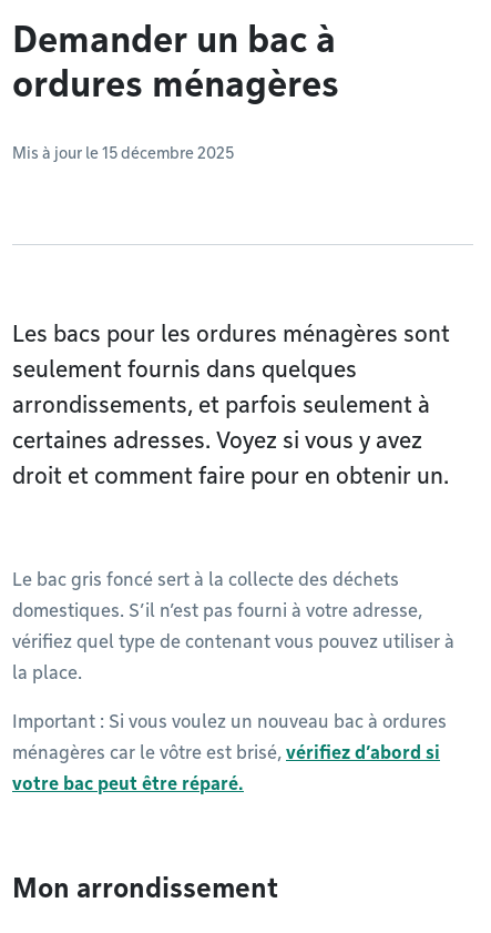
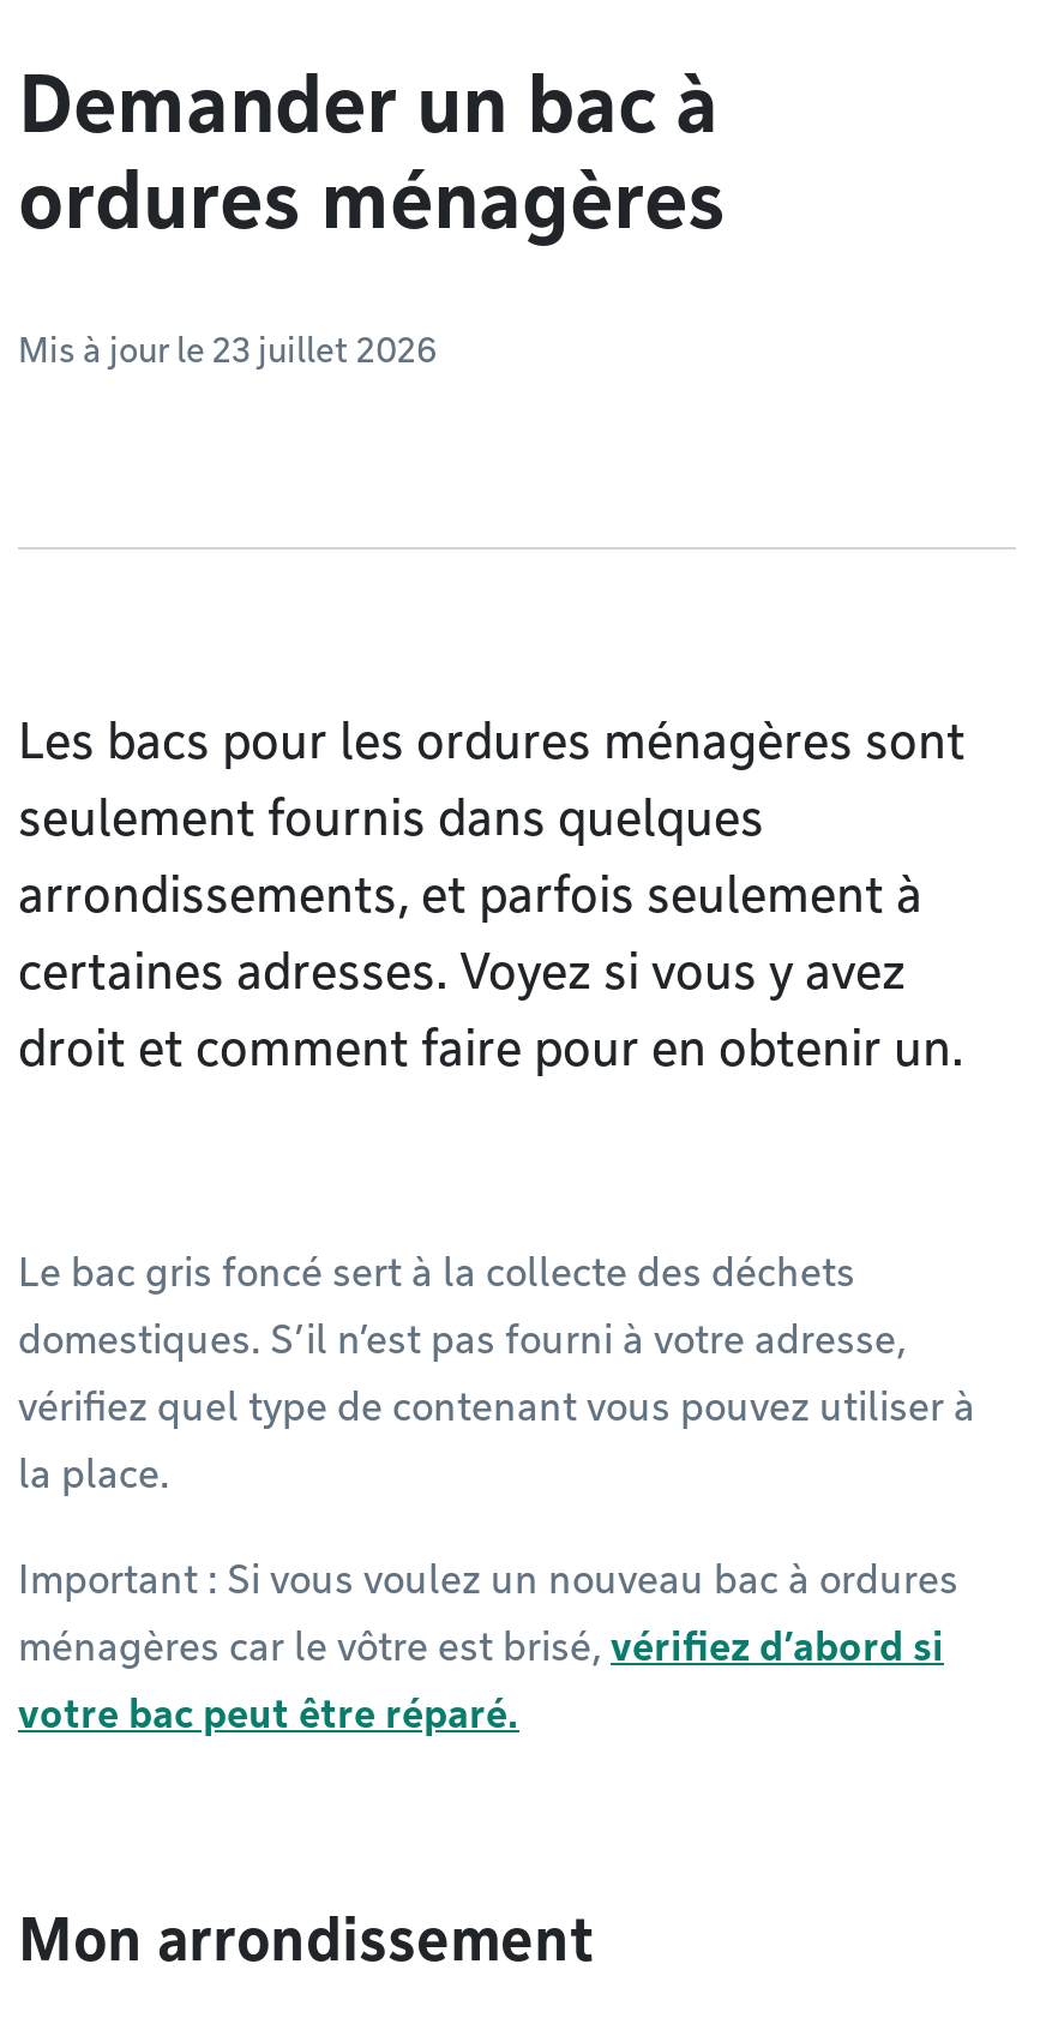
- Mis à jour le 15 décembre 2025
+ Mis à jour le 23 juillet 2026
